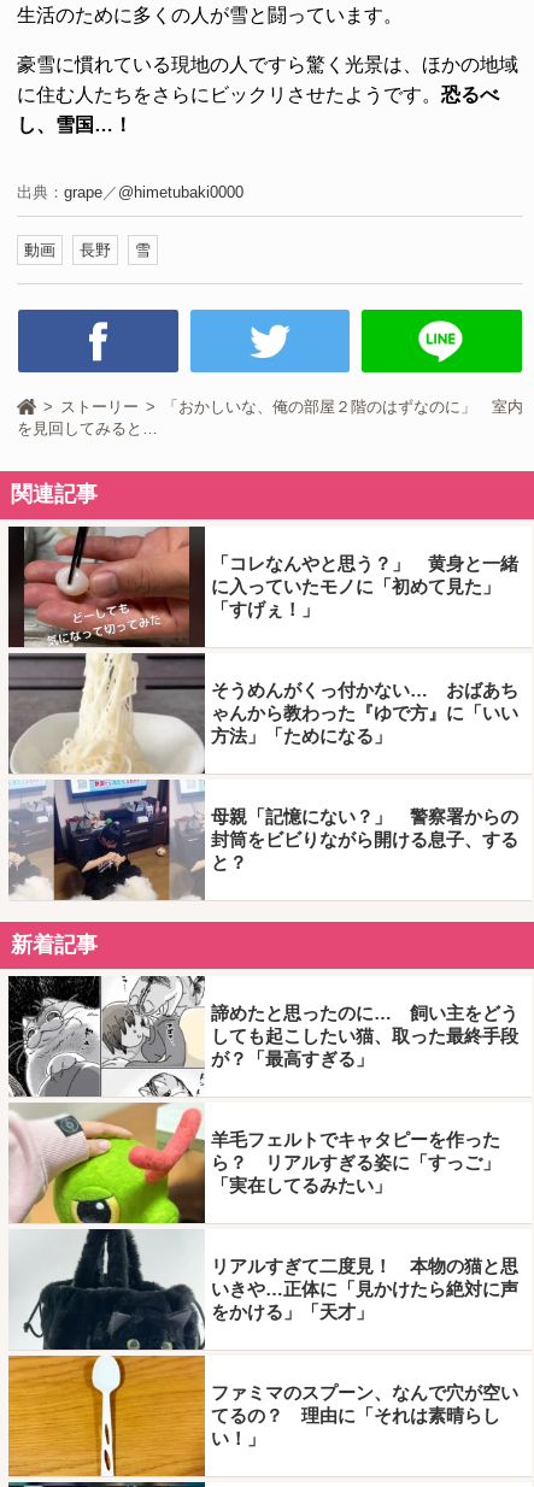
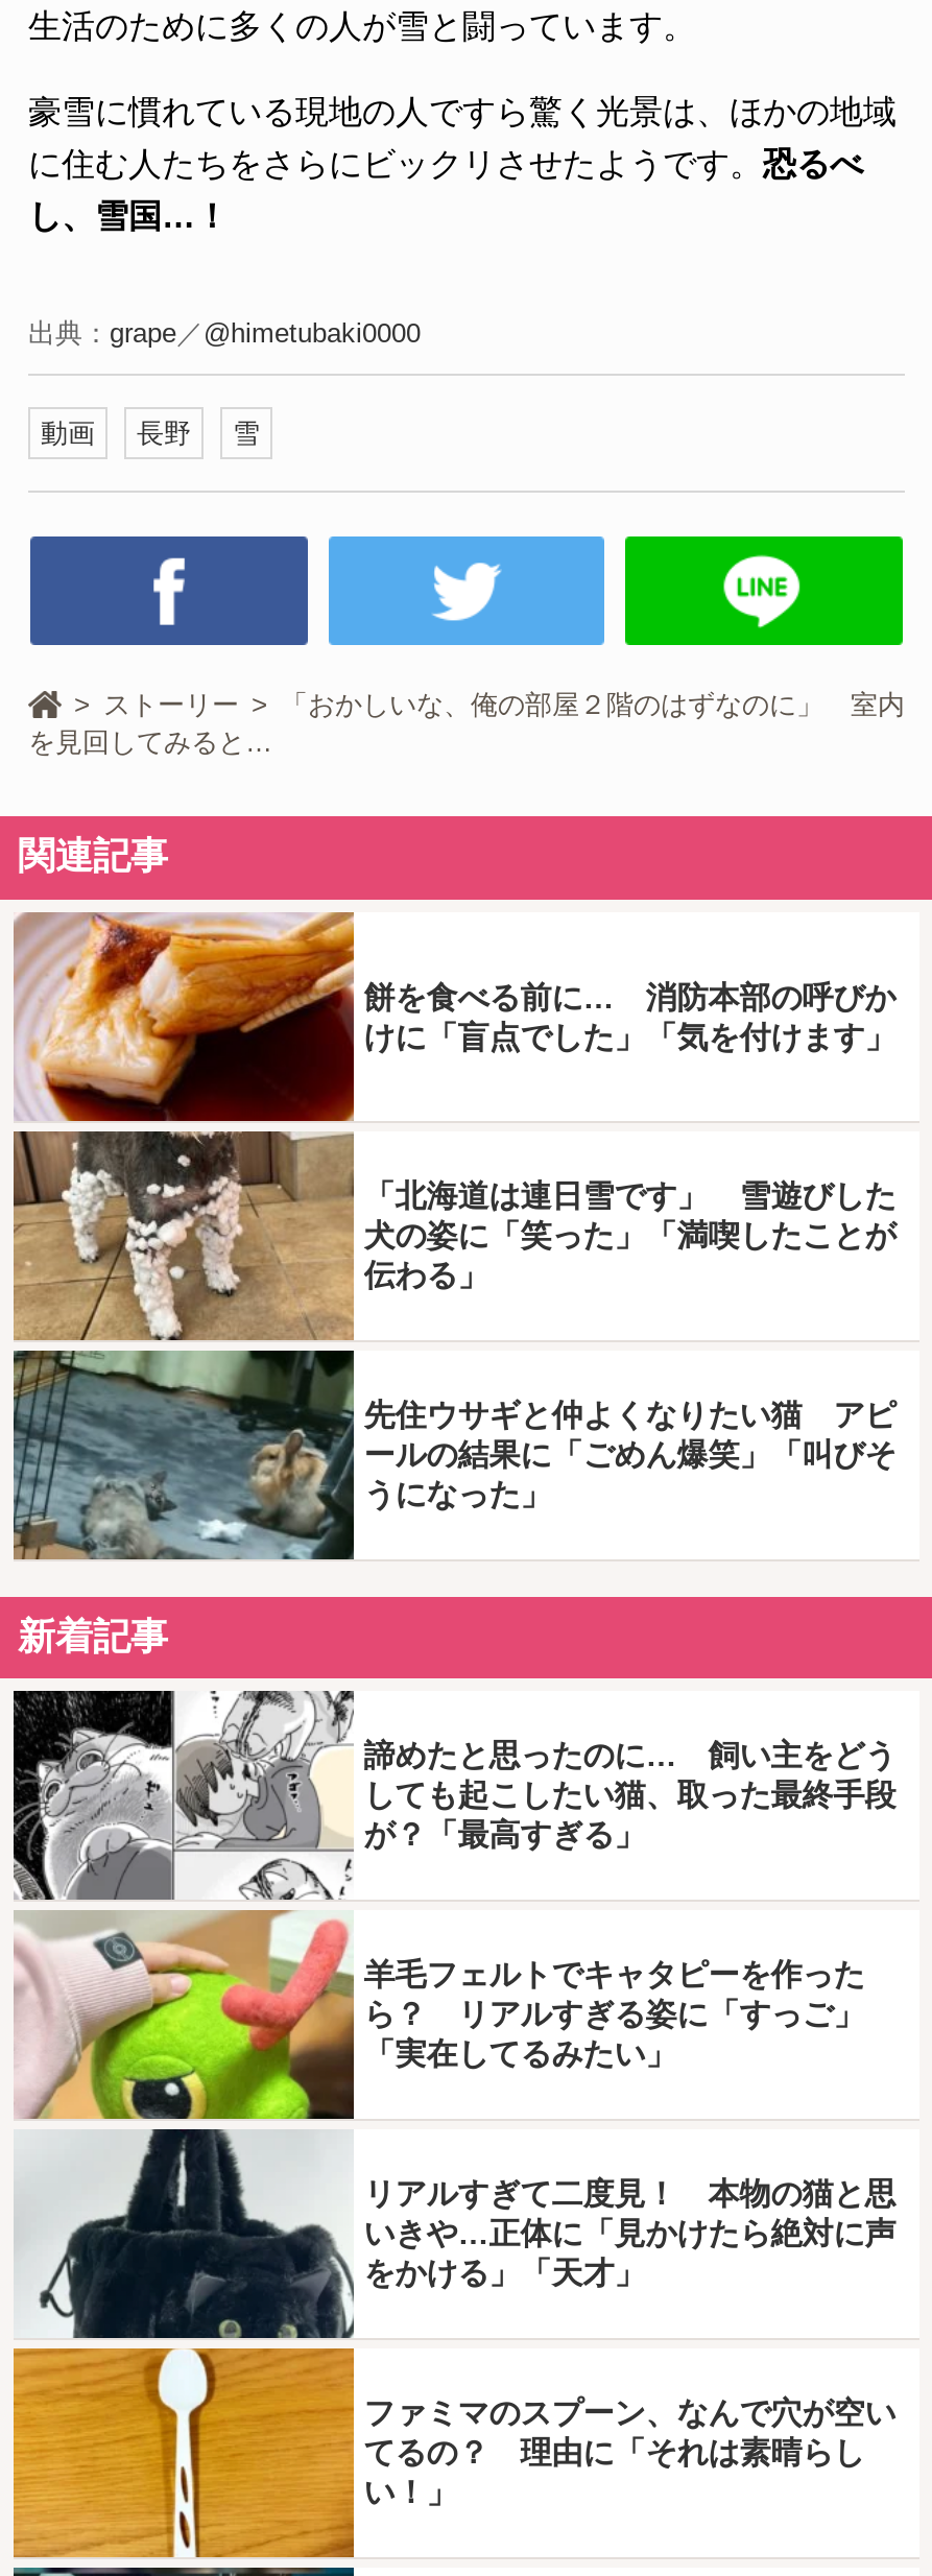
- [image]
- 「コレなんやと思う？」 黄身と一緒
- に入っていたモノに「初めて見た」
- 「すげぇ！」
+ [image]
+ 餅を食べる前に… 消防本部の呼びか
+ けに「盲点でした」「気を付けます」

- そうめんがくっ付かない… おばあち
- ゃんから教わった『ゆで方』に「いい
- 方法」「ためになる」
+ 「北海道は連日雪です」 雪遊びした
+ 犬の姿に「笑った」「満喫したことが
+ 伝わる」

- 母親「記憶にない？」 警察署からの
- 封筒をビビりながら開ける息子、する
- と？
+ 先住ウサギと仲よくなりたい猫 アピ
+ ールの結果に「ごめん爆笑」「叫びそ
+ うになった」
